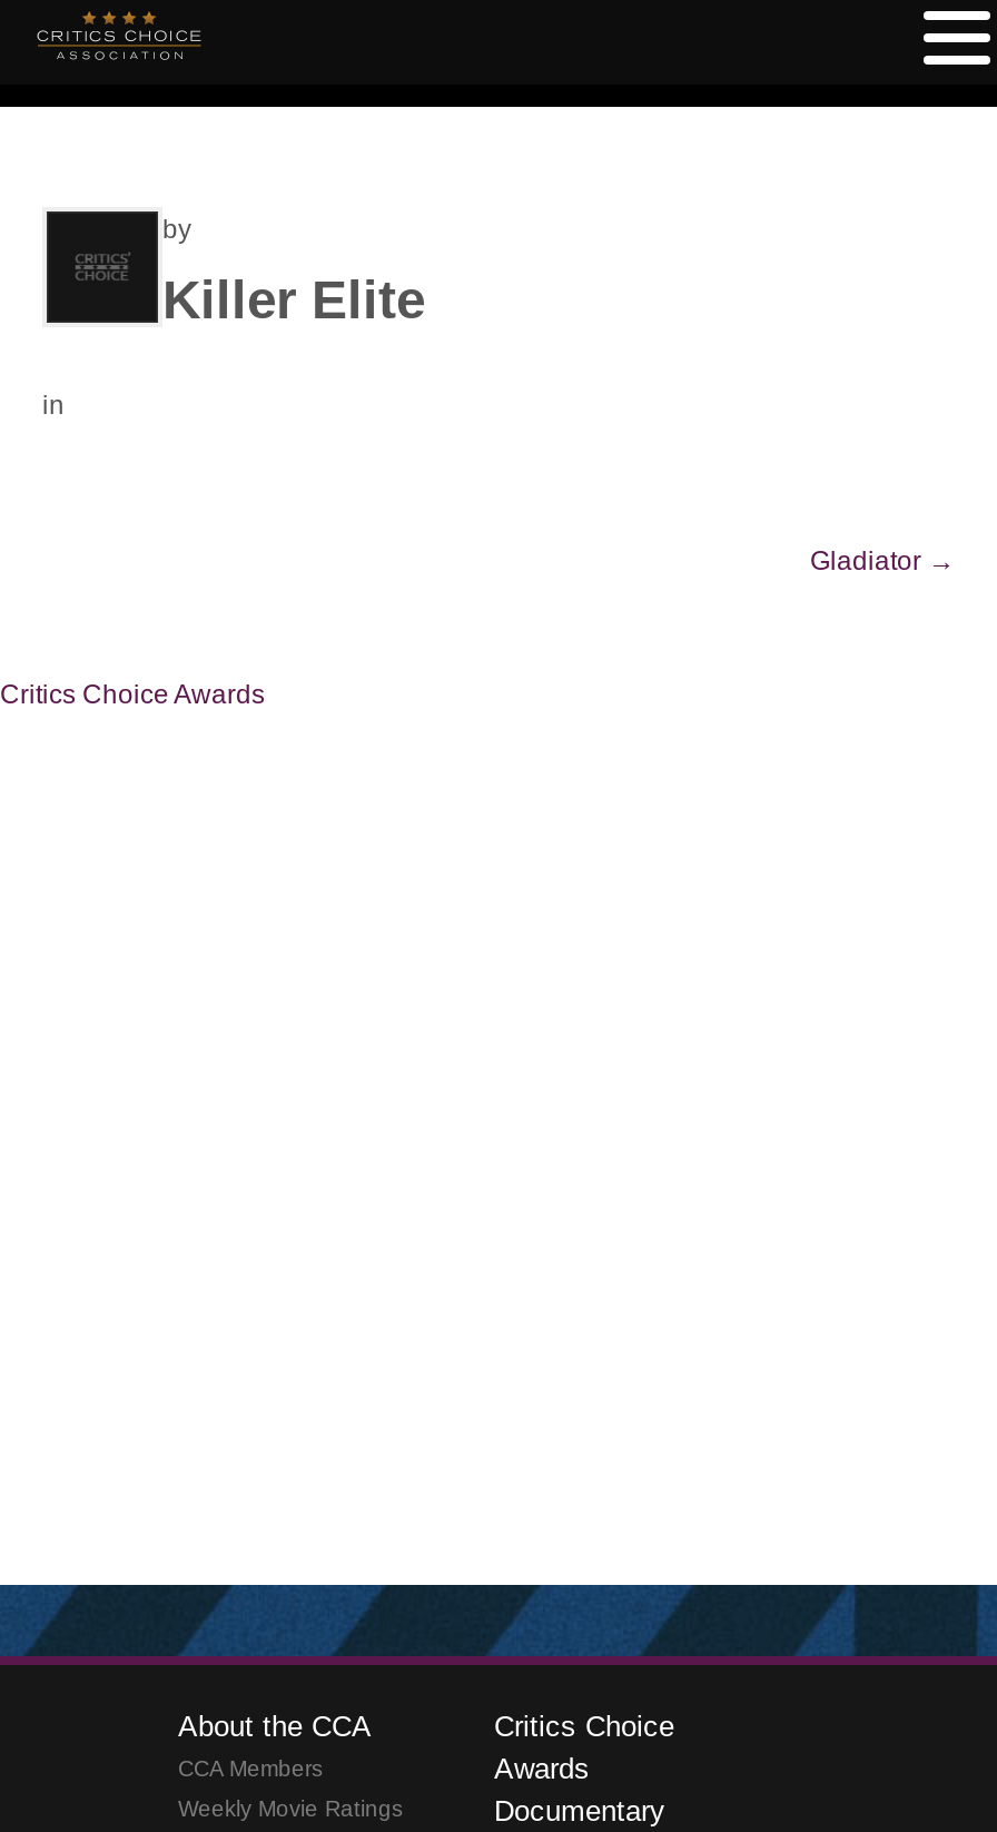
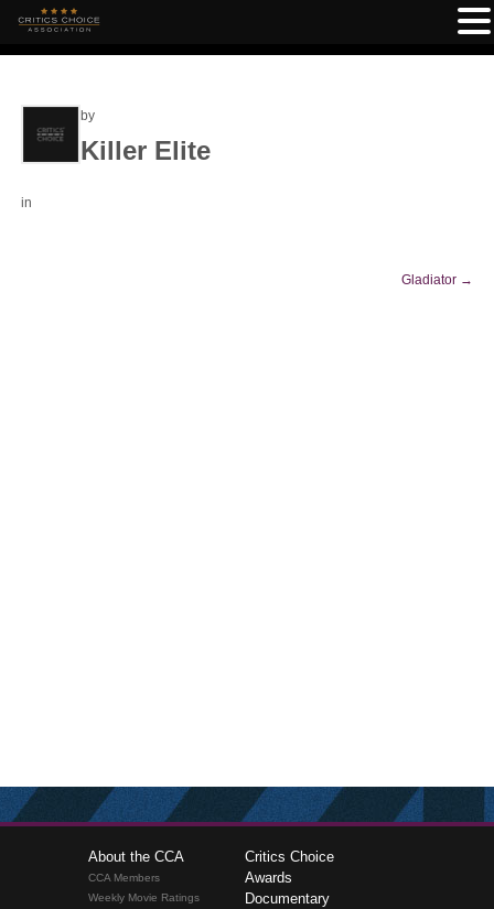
- Critics Choice Awards
